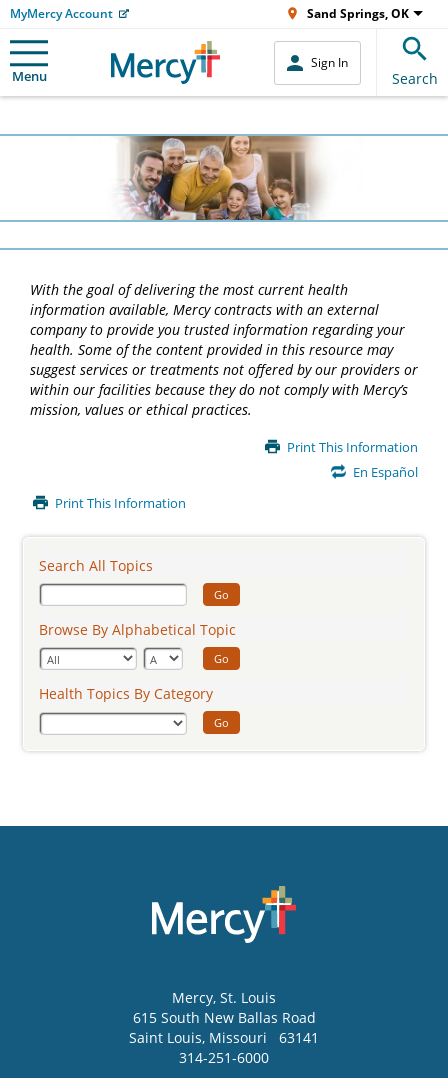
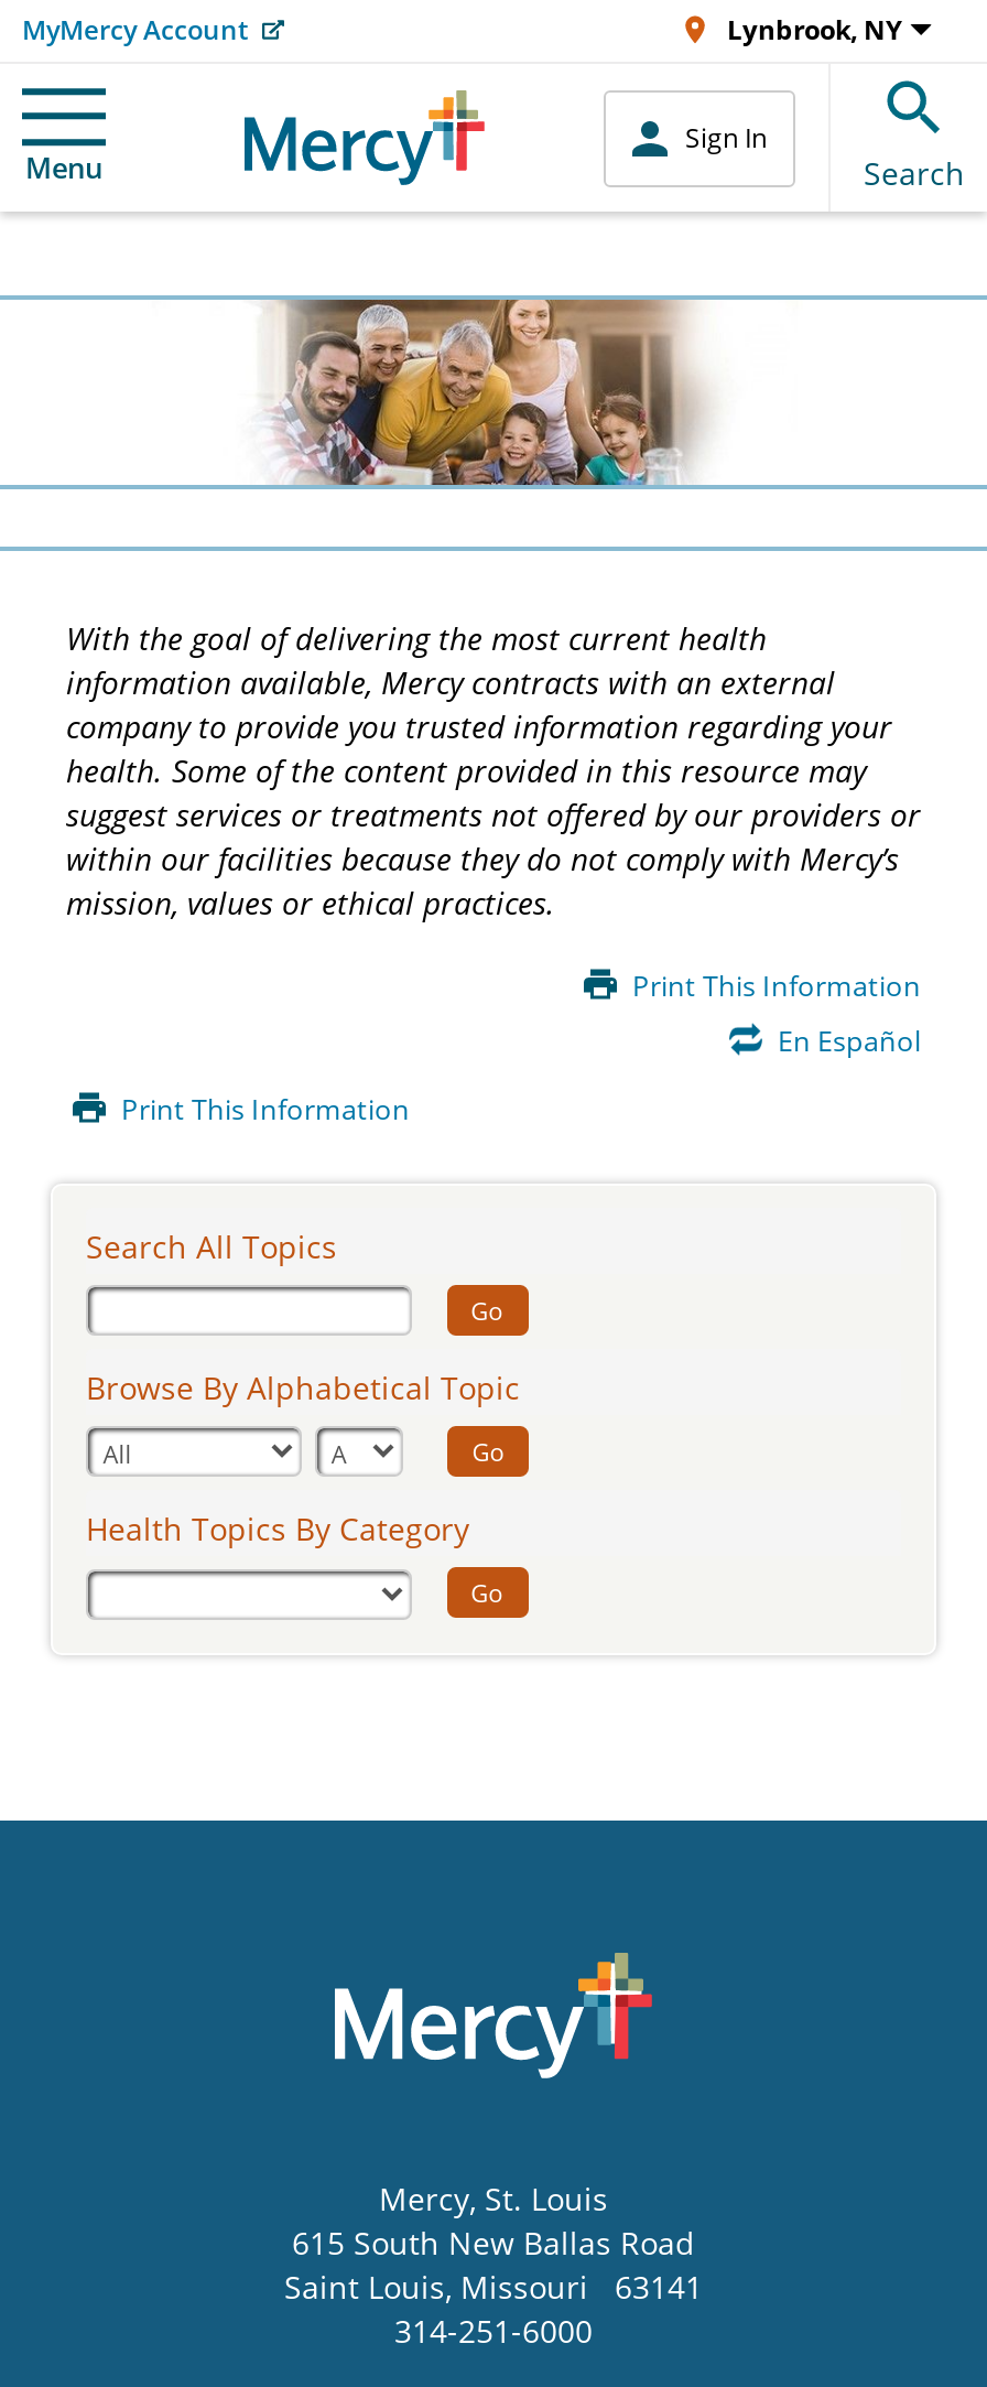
- Sand Springs, OK
+ Lynbrook, NY
